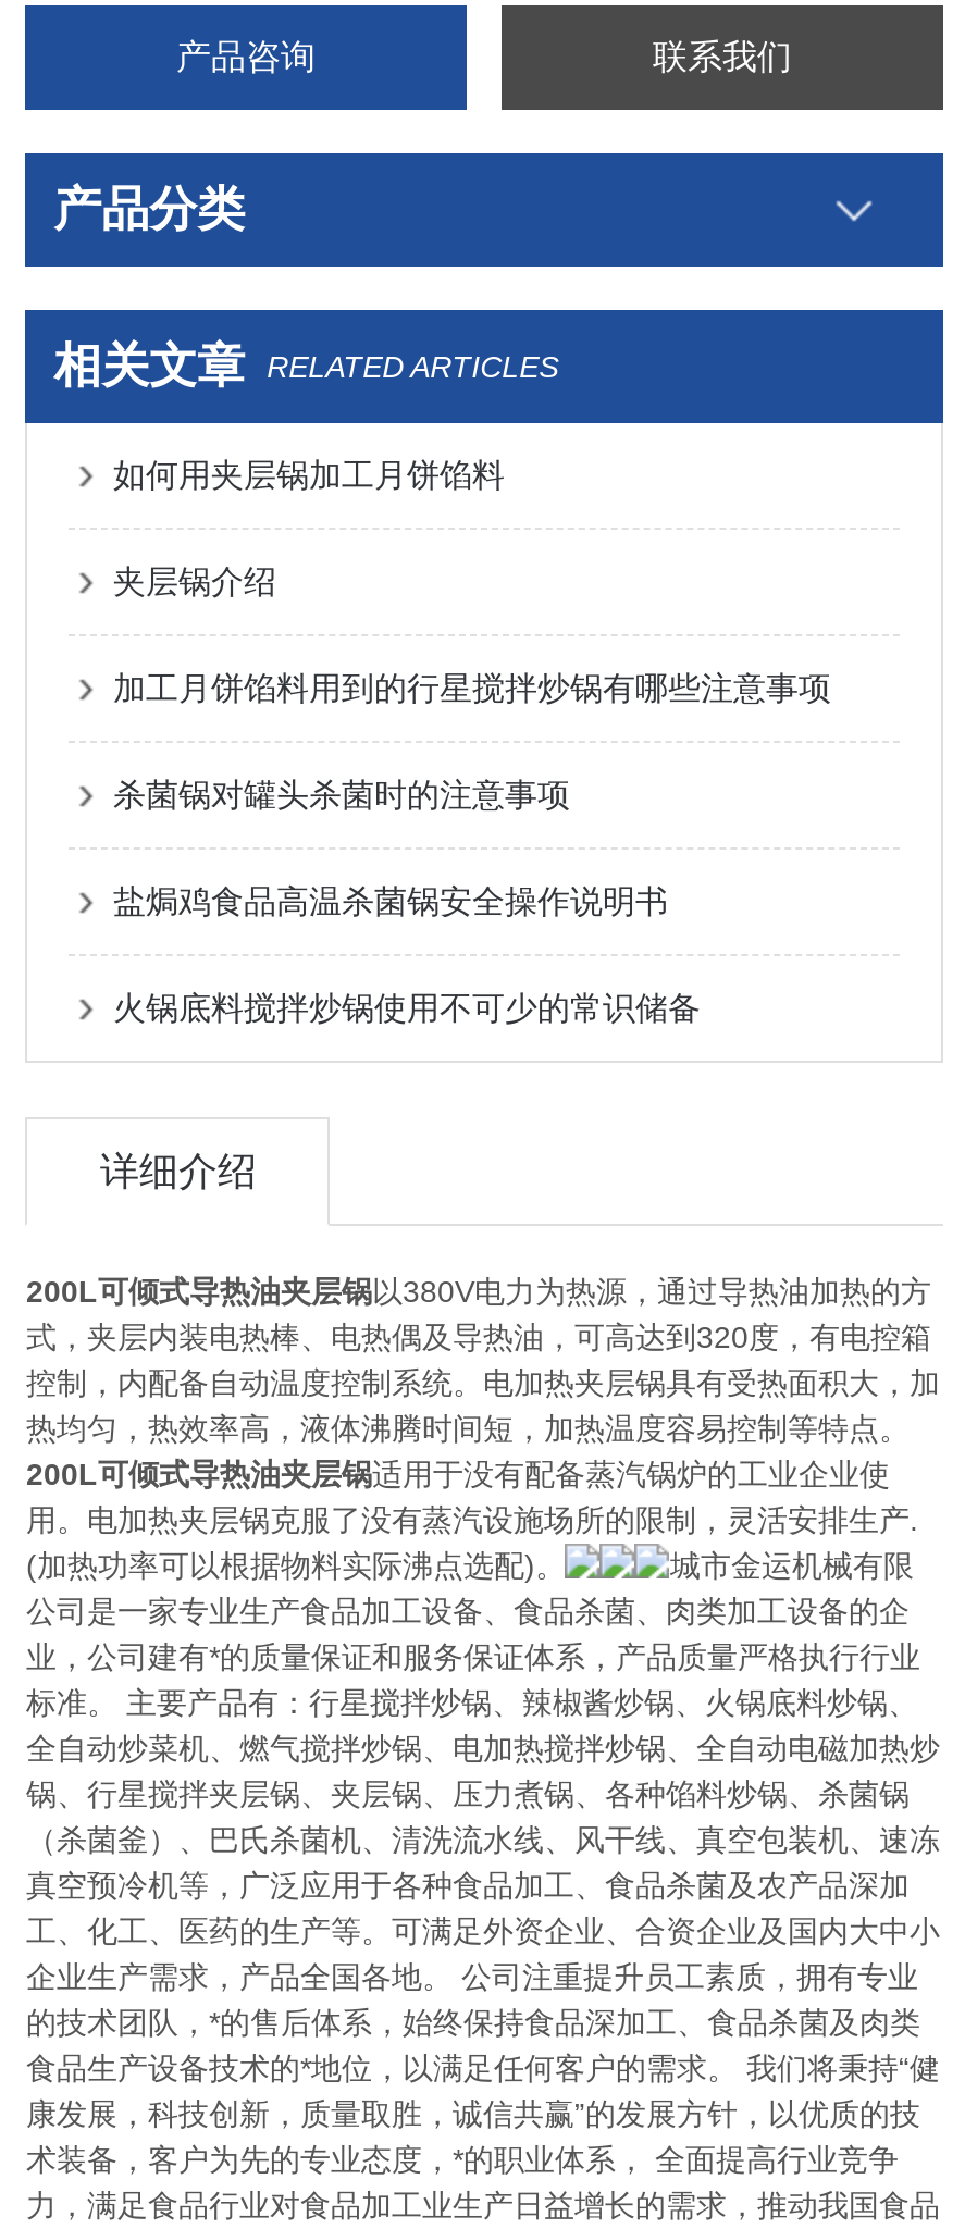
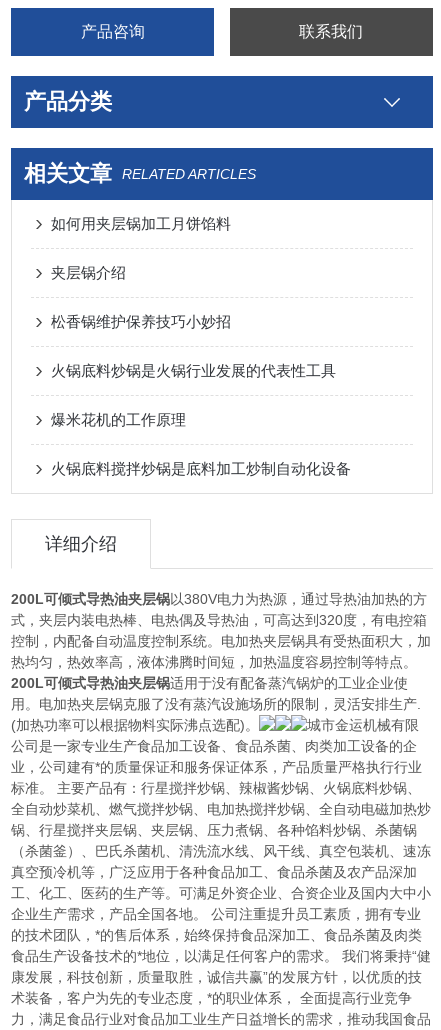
- 加工月饼馅料用到的行星搅拌炒锅有哪些注意事项
+ 松香锅维护保养技巧小妙招

- 杀菌锅对罐头杀菌时的注意事项
+ 火锅底料炒锅是火锅行业发展的代表性工具

- 盐焗鸡食品高温杀菌锅安全操作说明书
+ 爆米花机的工作原理

- 火锅底料搅拌炒锅使用不可少的常识储备
+ 火锅底料搅拌炒锅是底料加工炒制自动化设备
